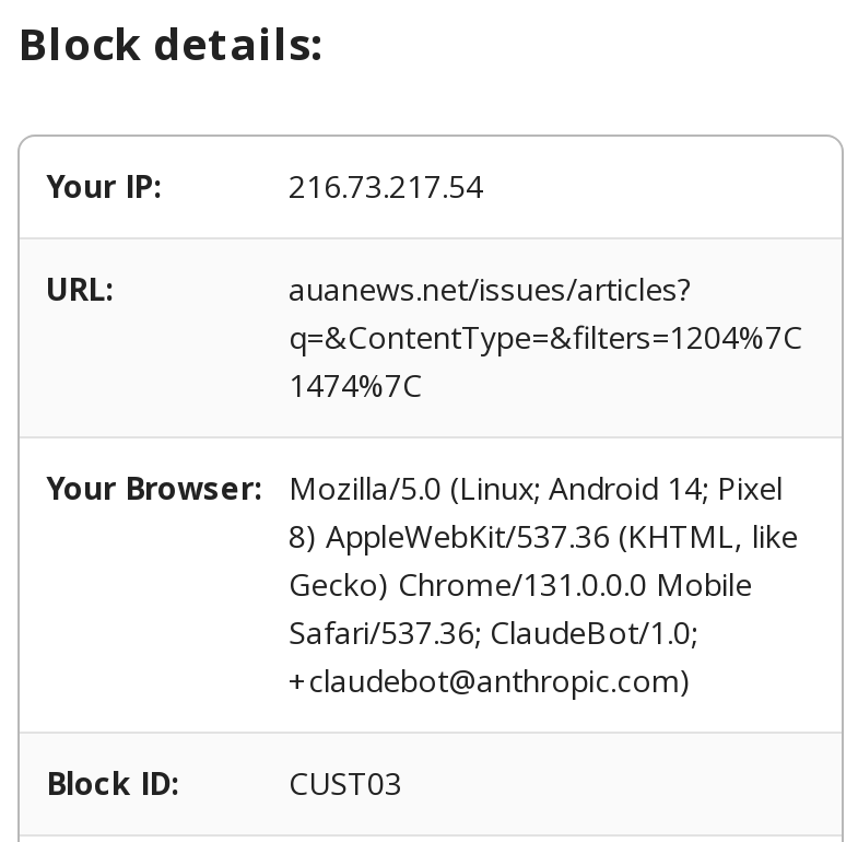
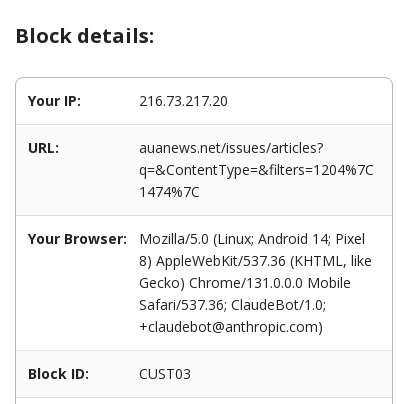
- 216.73.217.54
+ 216.73.217.20
